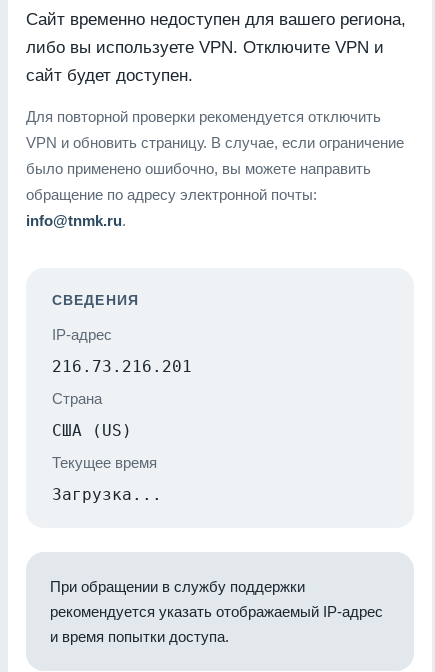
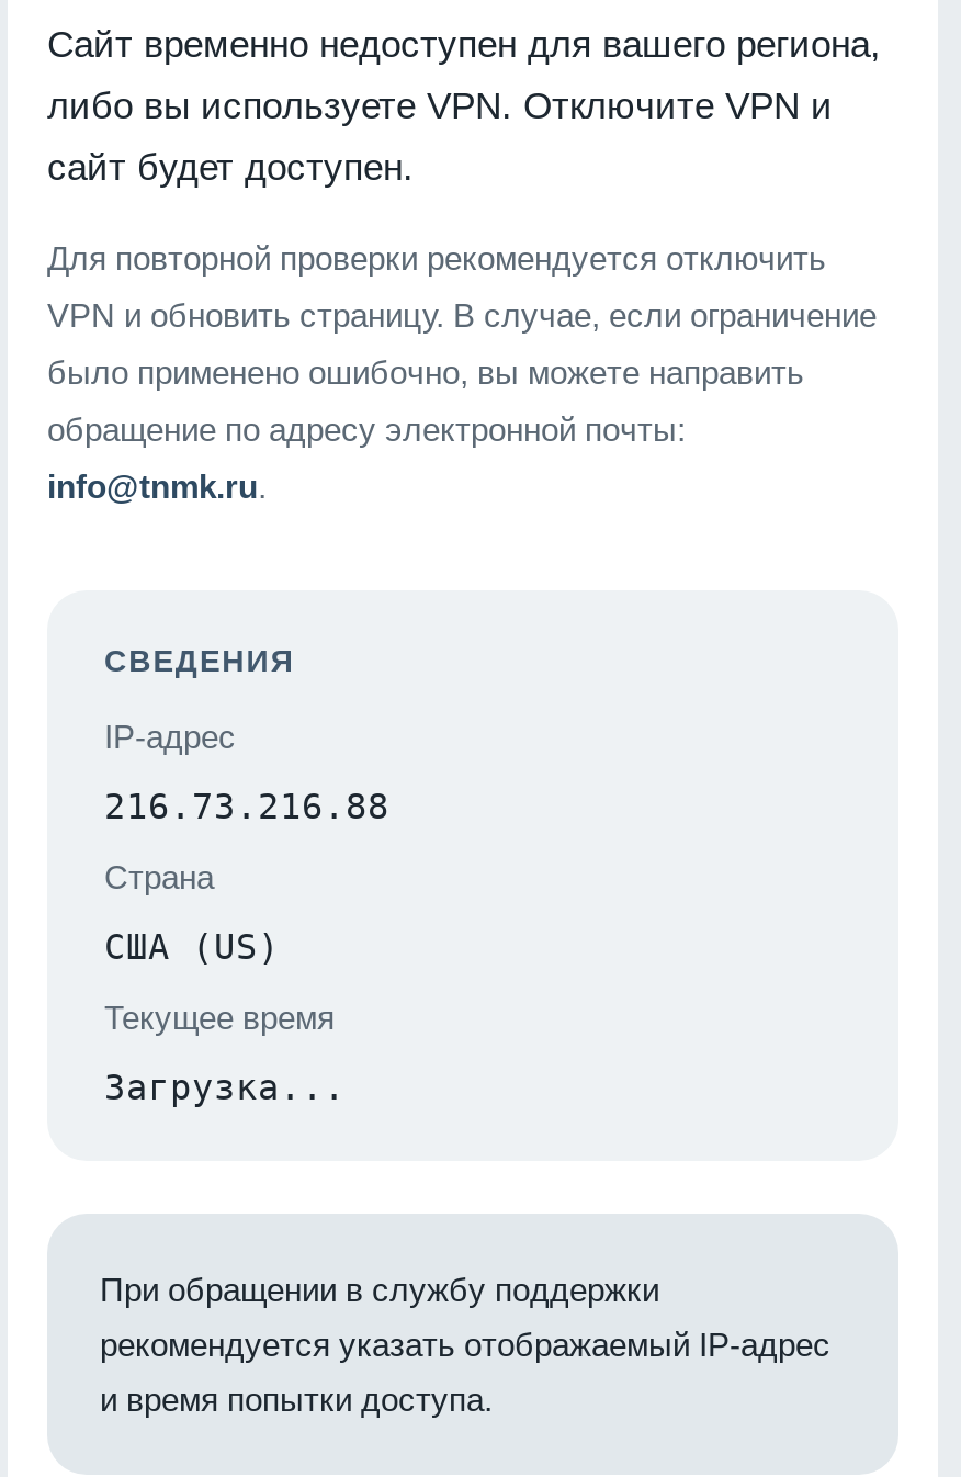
- 216.73.216.201
+ 216.73.216.88
